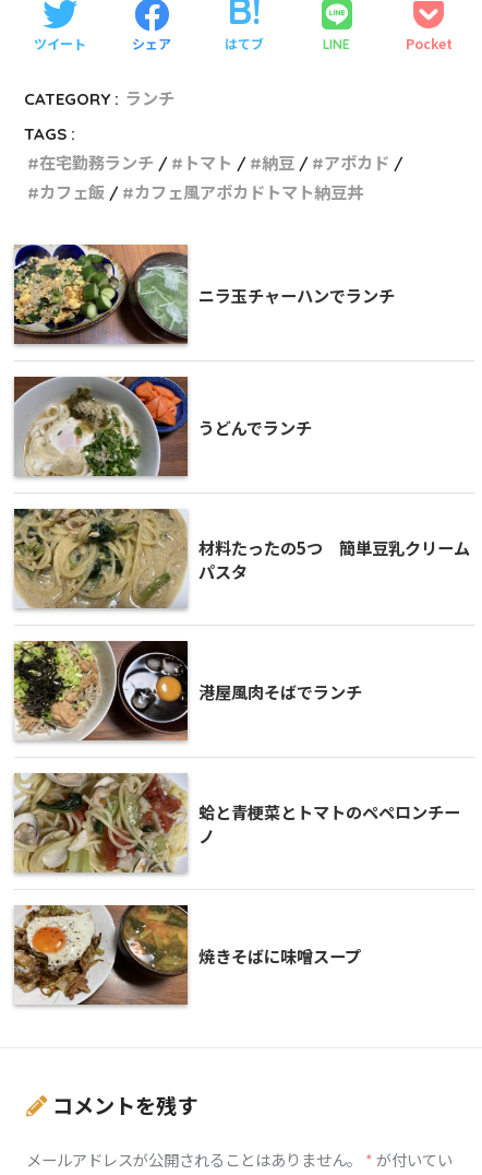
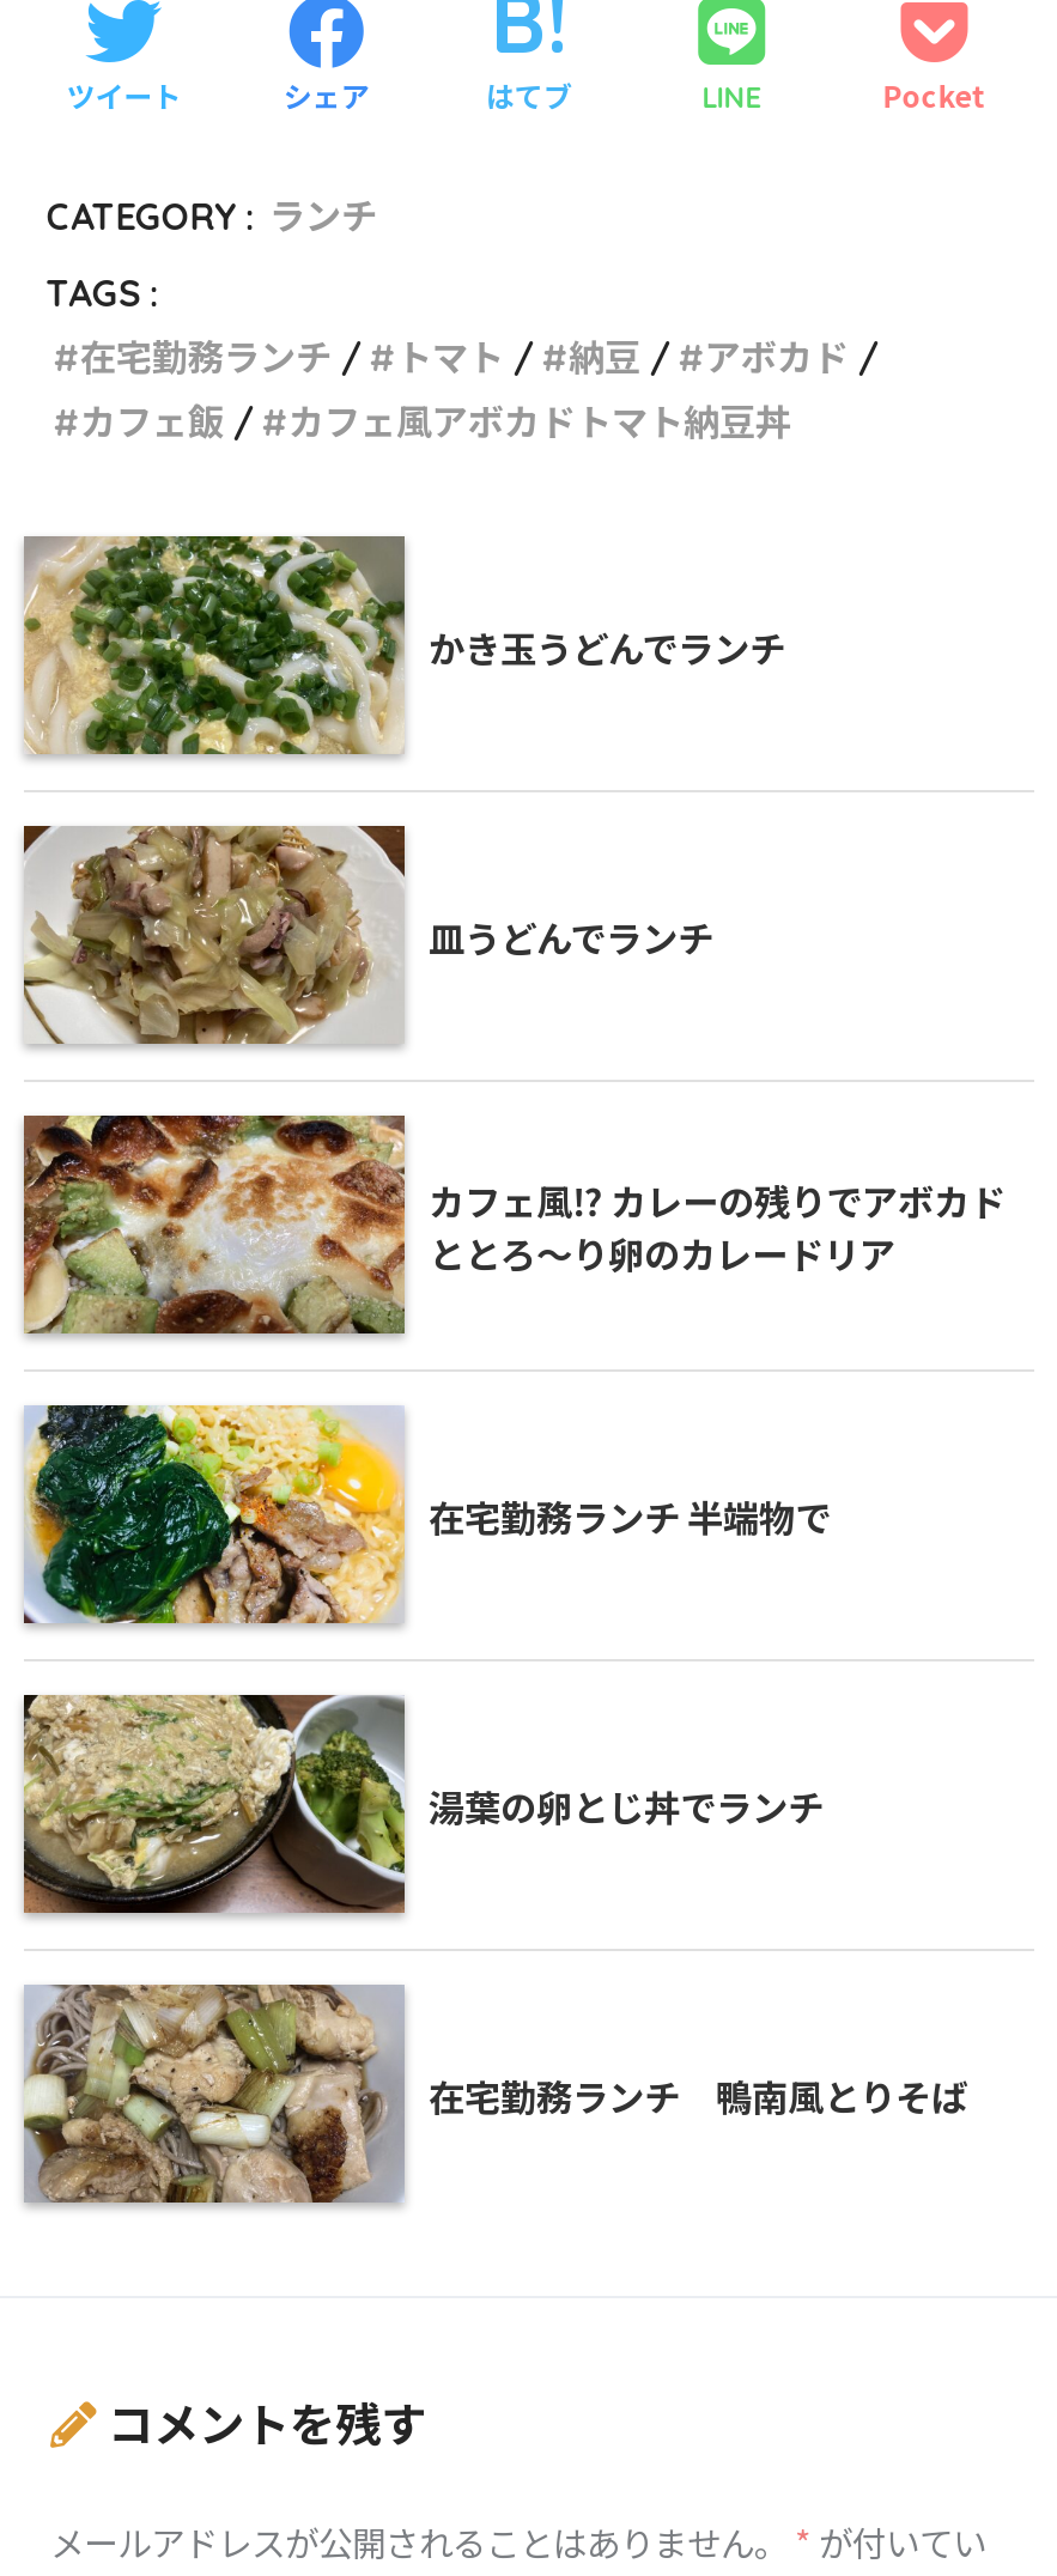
- [image]
- ニラ玉チャーハンでランチ
+ [image]
+ かき玉うどんでランチ

- [image]
- うどんでランチ
+ [image]
+ 皿うどんでランチ

- [image]
- 材料たったの5つ 簡単豆乳クリーム
- パスタ
+ [image]
+ カフェ風⁉︎ カレーの残りでアボカド
+ ととろ〜り卵のカレードリア

- [image]
- 港屋風肉そばでランチ
+ [image]
+ 在宅勤務ランチ 半端物で

- [image]
- 蛤と青梗菜とトマトのペペロンチー
- ノ
+ [image]
+ 湯葉の卵とじ丼でランチ

- [image]
- 焼きそばに味噌スープ
+ [image]
+ 在宅勤務ランチ 鴨南風とりそば
